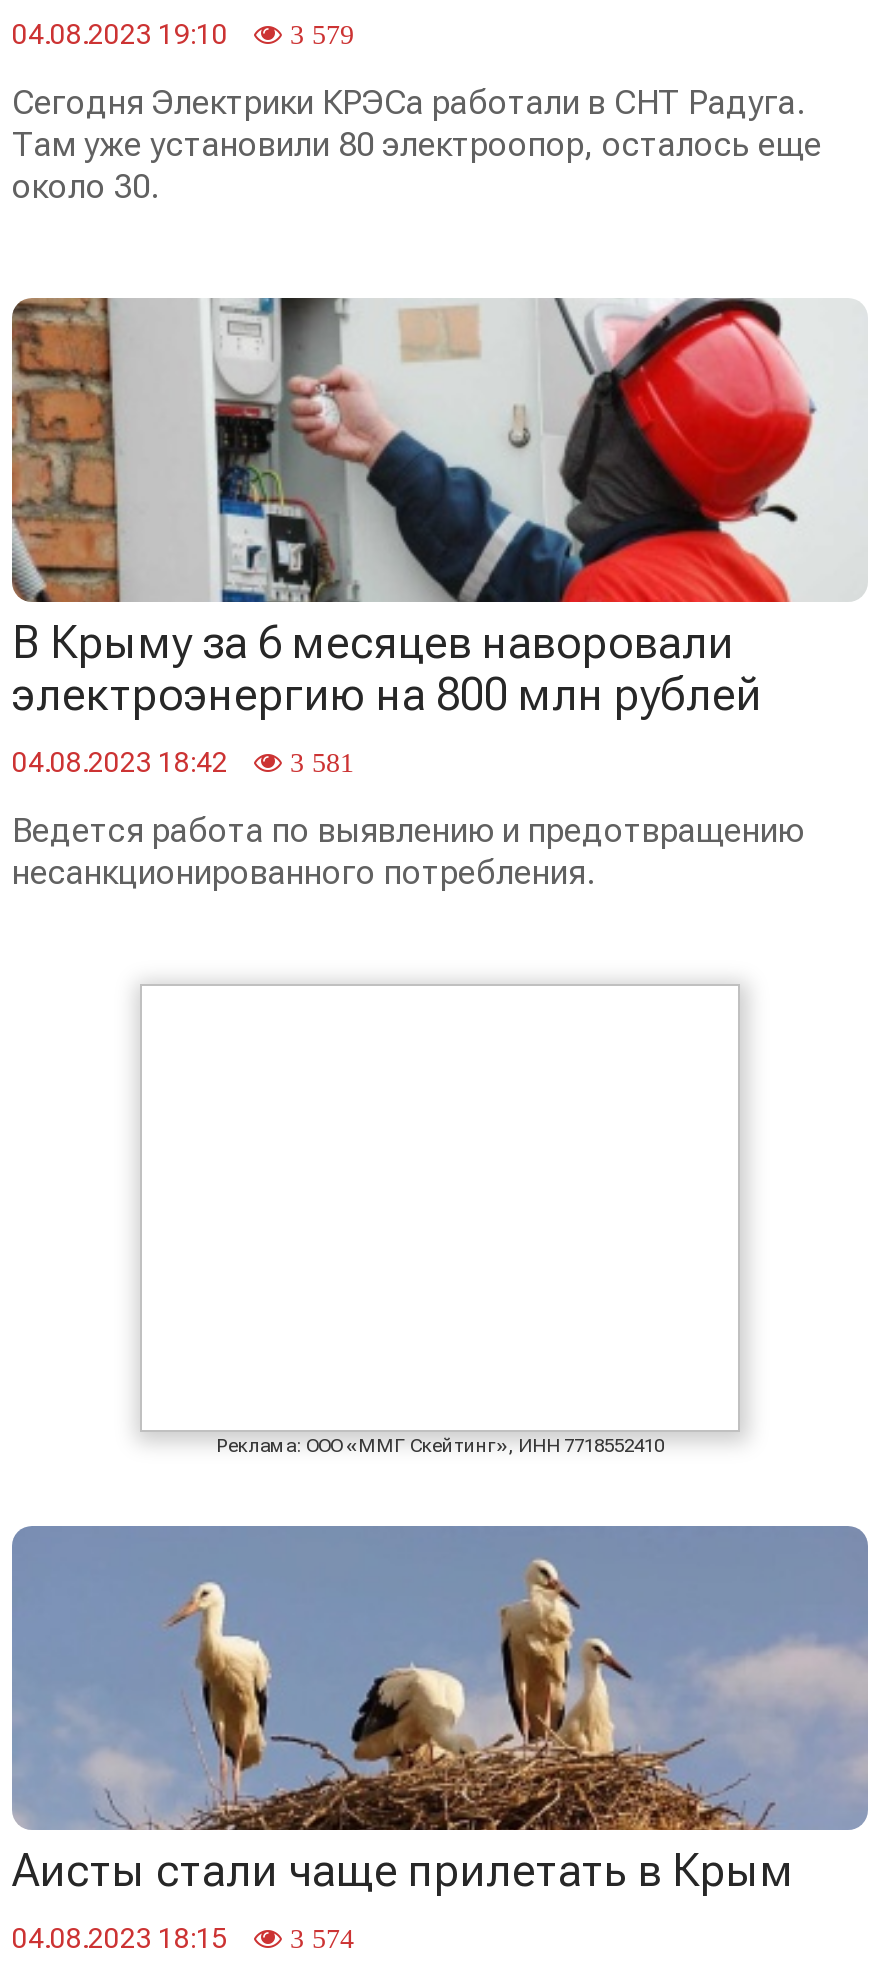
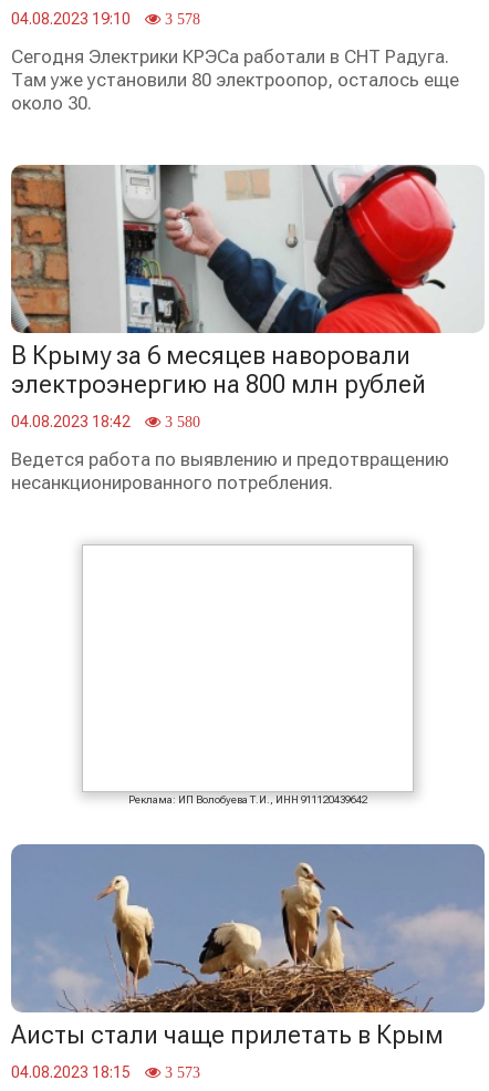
- 04.08.2023 19:10 3 579
+ 04.08.2023 19:10 3 578

- 04.08.2023 18:42 3 581
+ 04.08.2023 18:42 3 580

- Реклама: ООО «ММГ Скейтинг», ИНН 7718552410
+ Реклама: ИП Волобуева Т.И., ИНН 911120439642

- 04.08.2023 18:15 3 574
+ 04.08.2023 18:15 3 573
